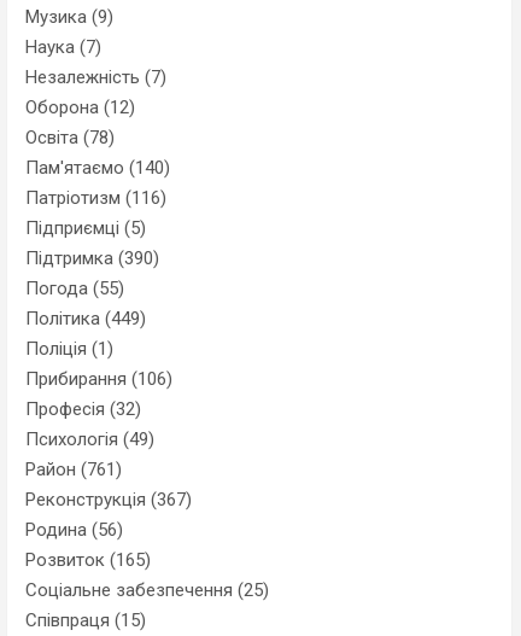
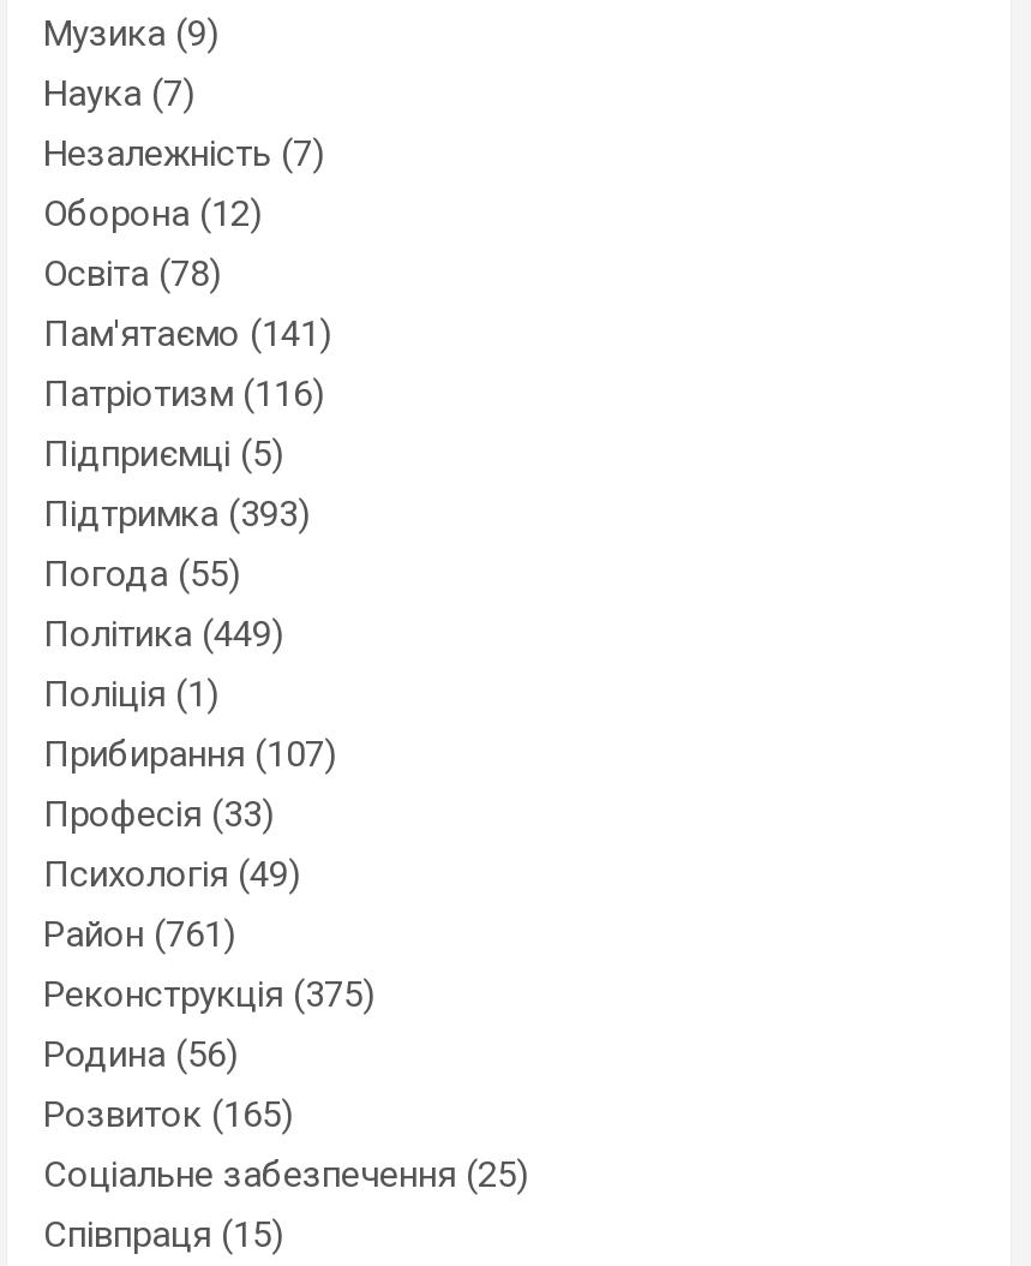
- Пам'ятаємо (140)
+ Пам'ятаємо (141)

- Підтримка (390)
+ Підтримка (393)

- Прибирання (106)
+ Прибирання (107)

- Професія (32)
+ Професія (33)

- Реконструкція (367)
+ Реконструкція (375)
